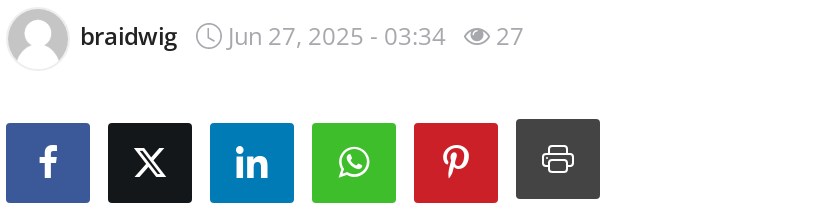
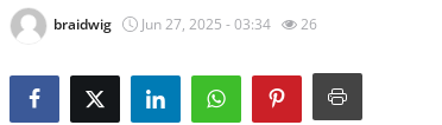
- braidwig Jun 27, 2025 - 03:34 27
+ braidwig Jun 27, 2025 - 03:34 26
